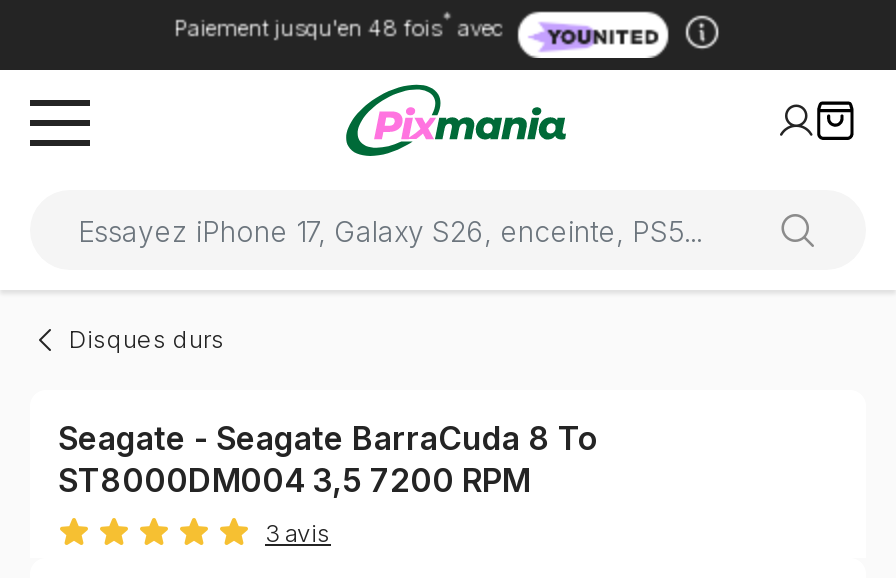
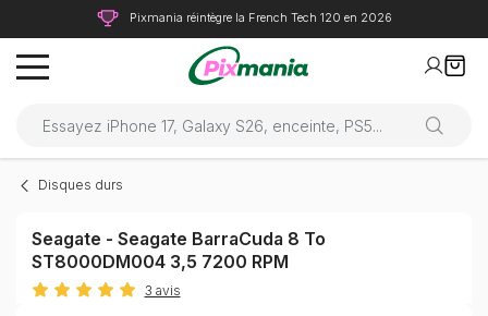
- Paiement jusqu'en 48 fois* avec
+ Pixmania réintègre la French Tech 120 en 2026
